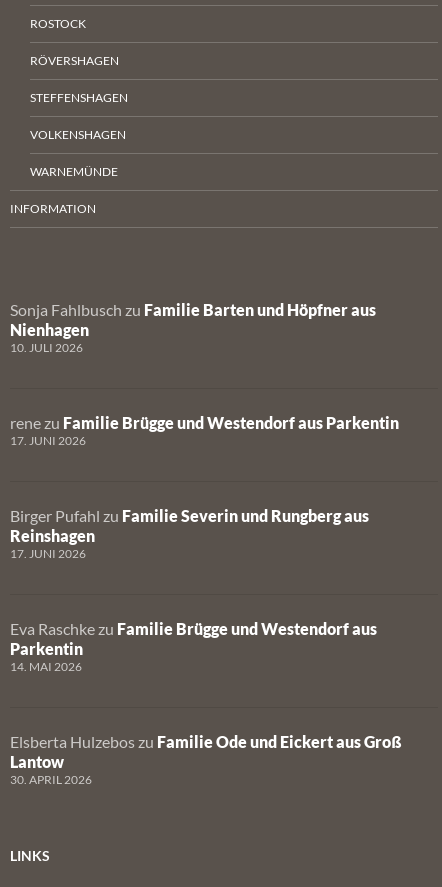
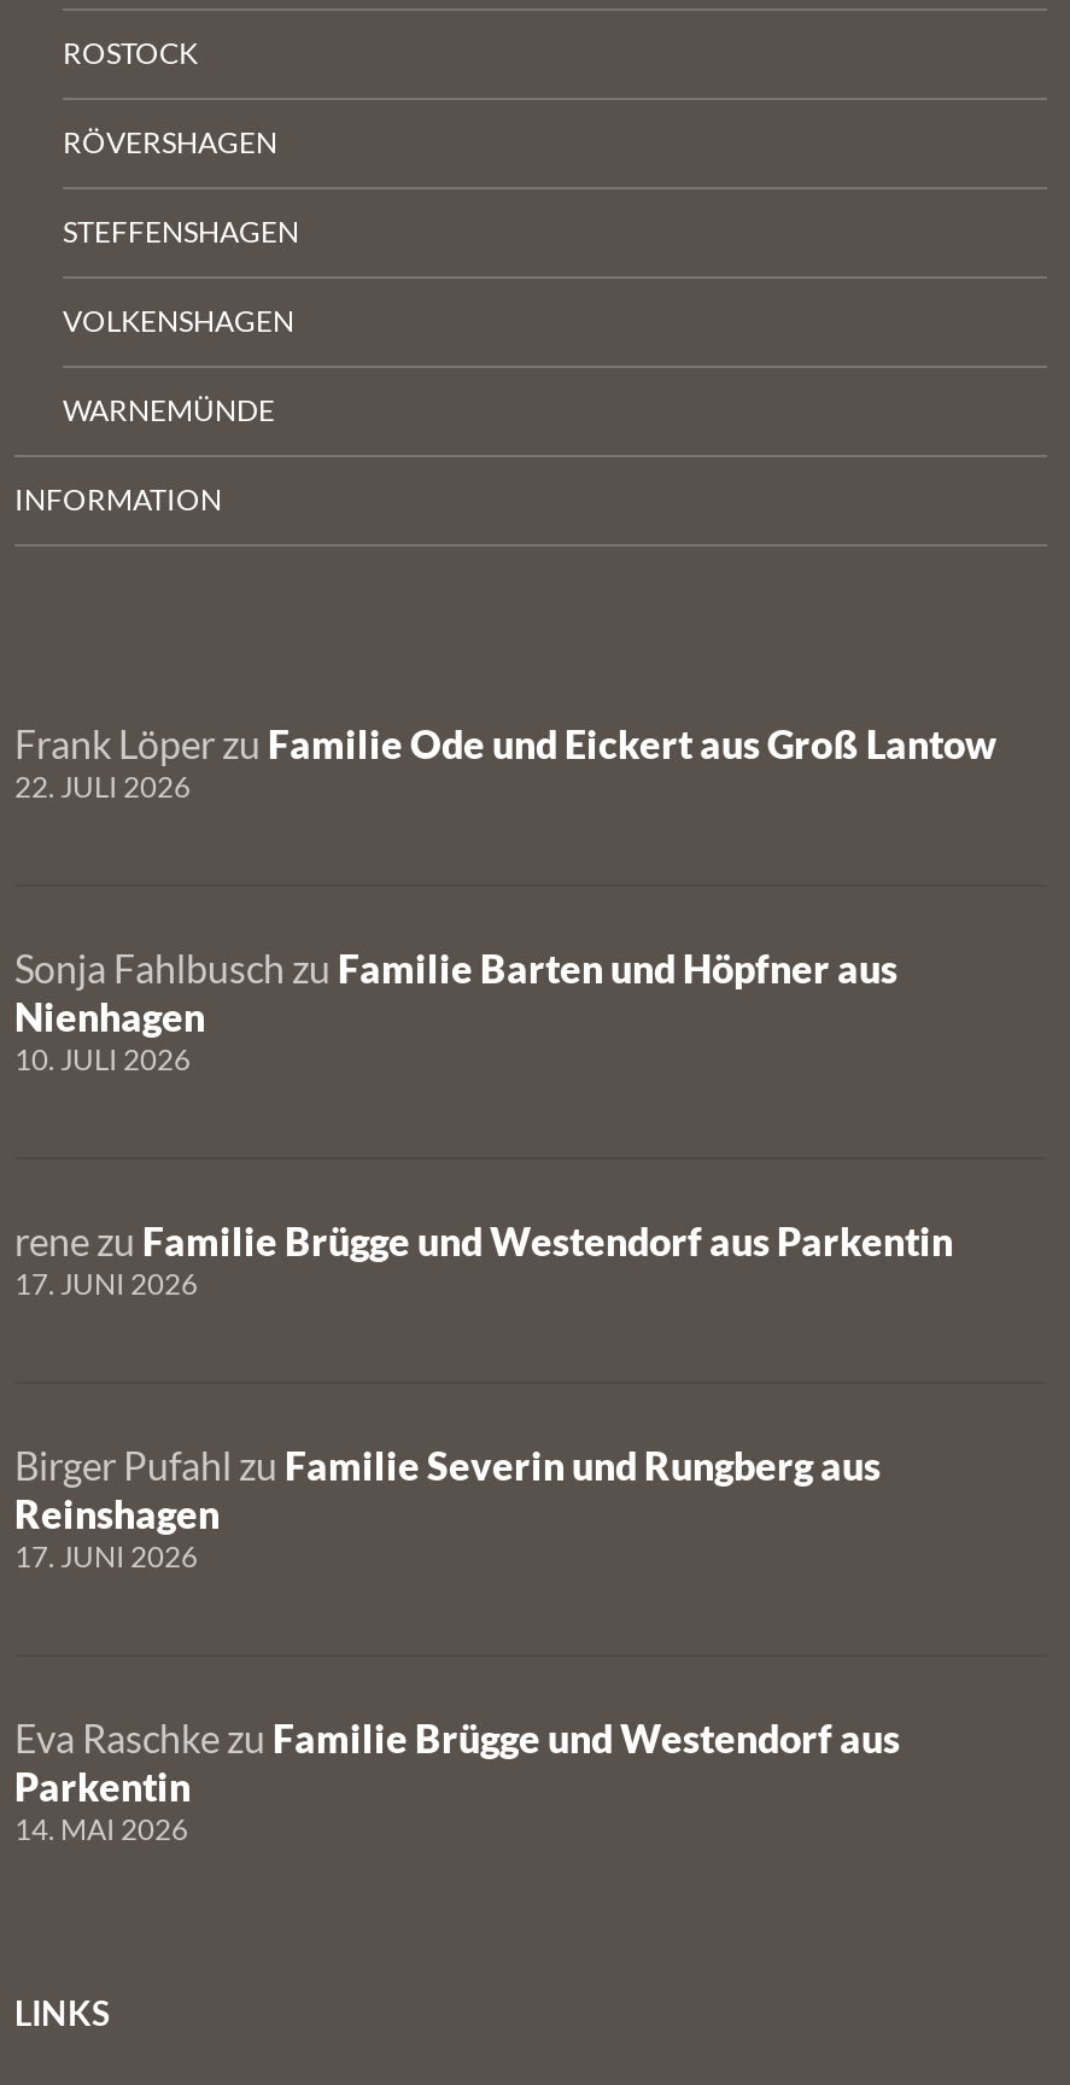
+ Frank Löper zu Familie Ode und Eickert aus Groß Lantow
+ 22. JULI 2026

moved down: Sonja Fahlbusch zu Familie Barten und Höpfner aus | Nienhagen | 10. JULI 2026 | ... | Parkentin | 14. MAI 2026

- Elsberta Hulzebos zu Familie Ode und Eickert aus Groß
- Lantow
- 30. APRIL 2026
